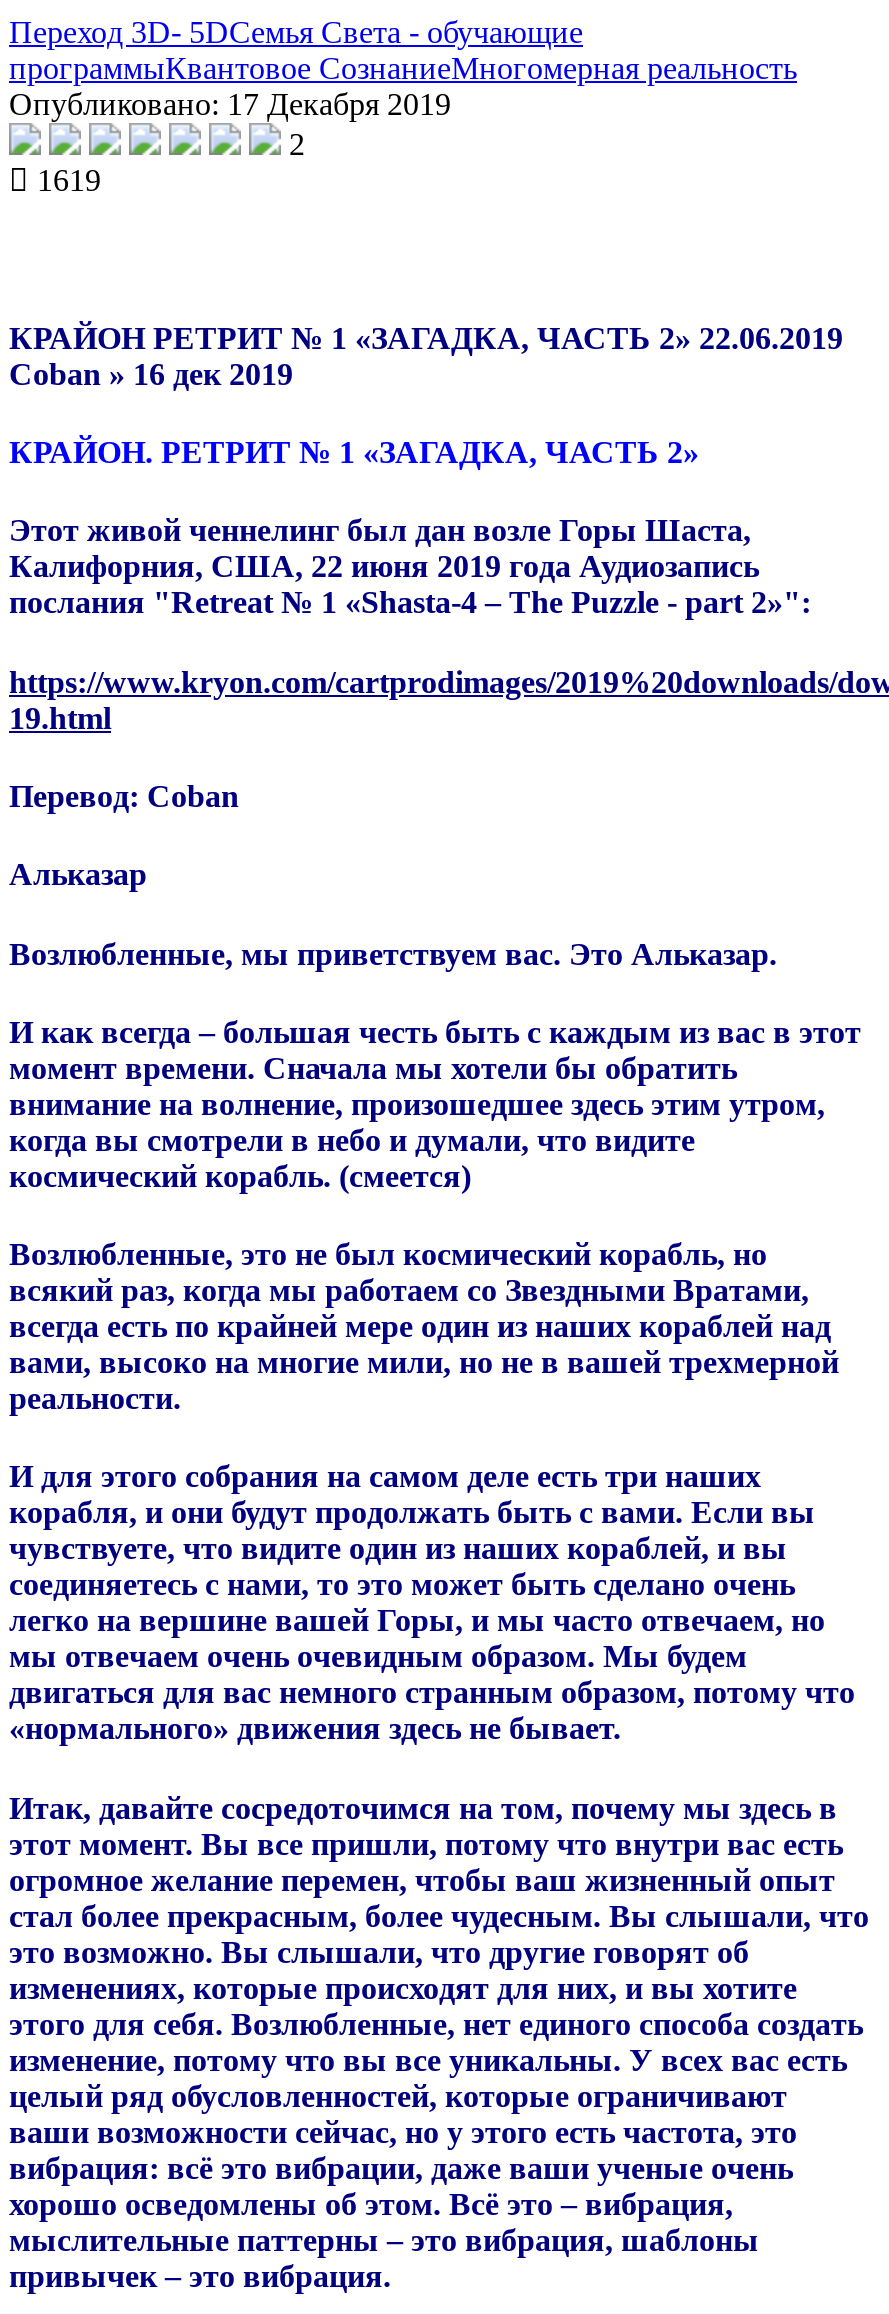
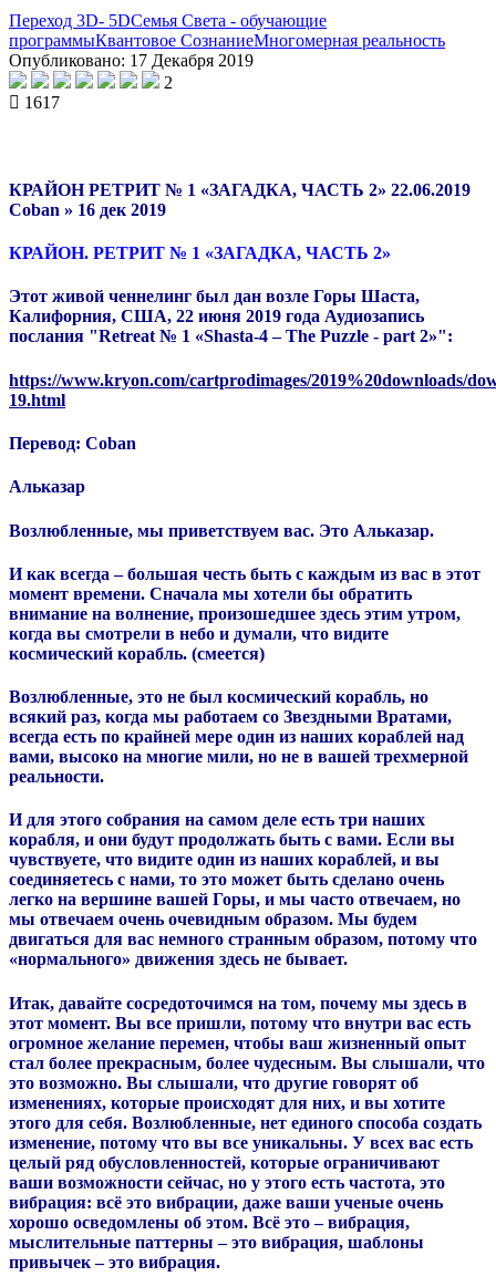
- 1619
+ 1617
